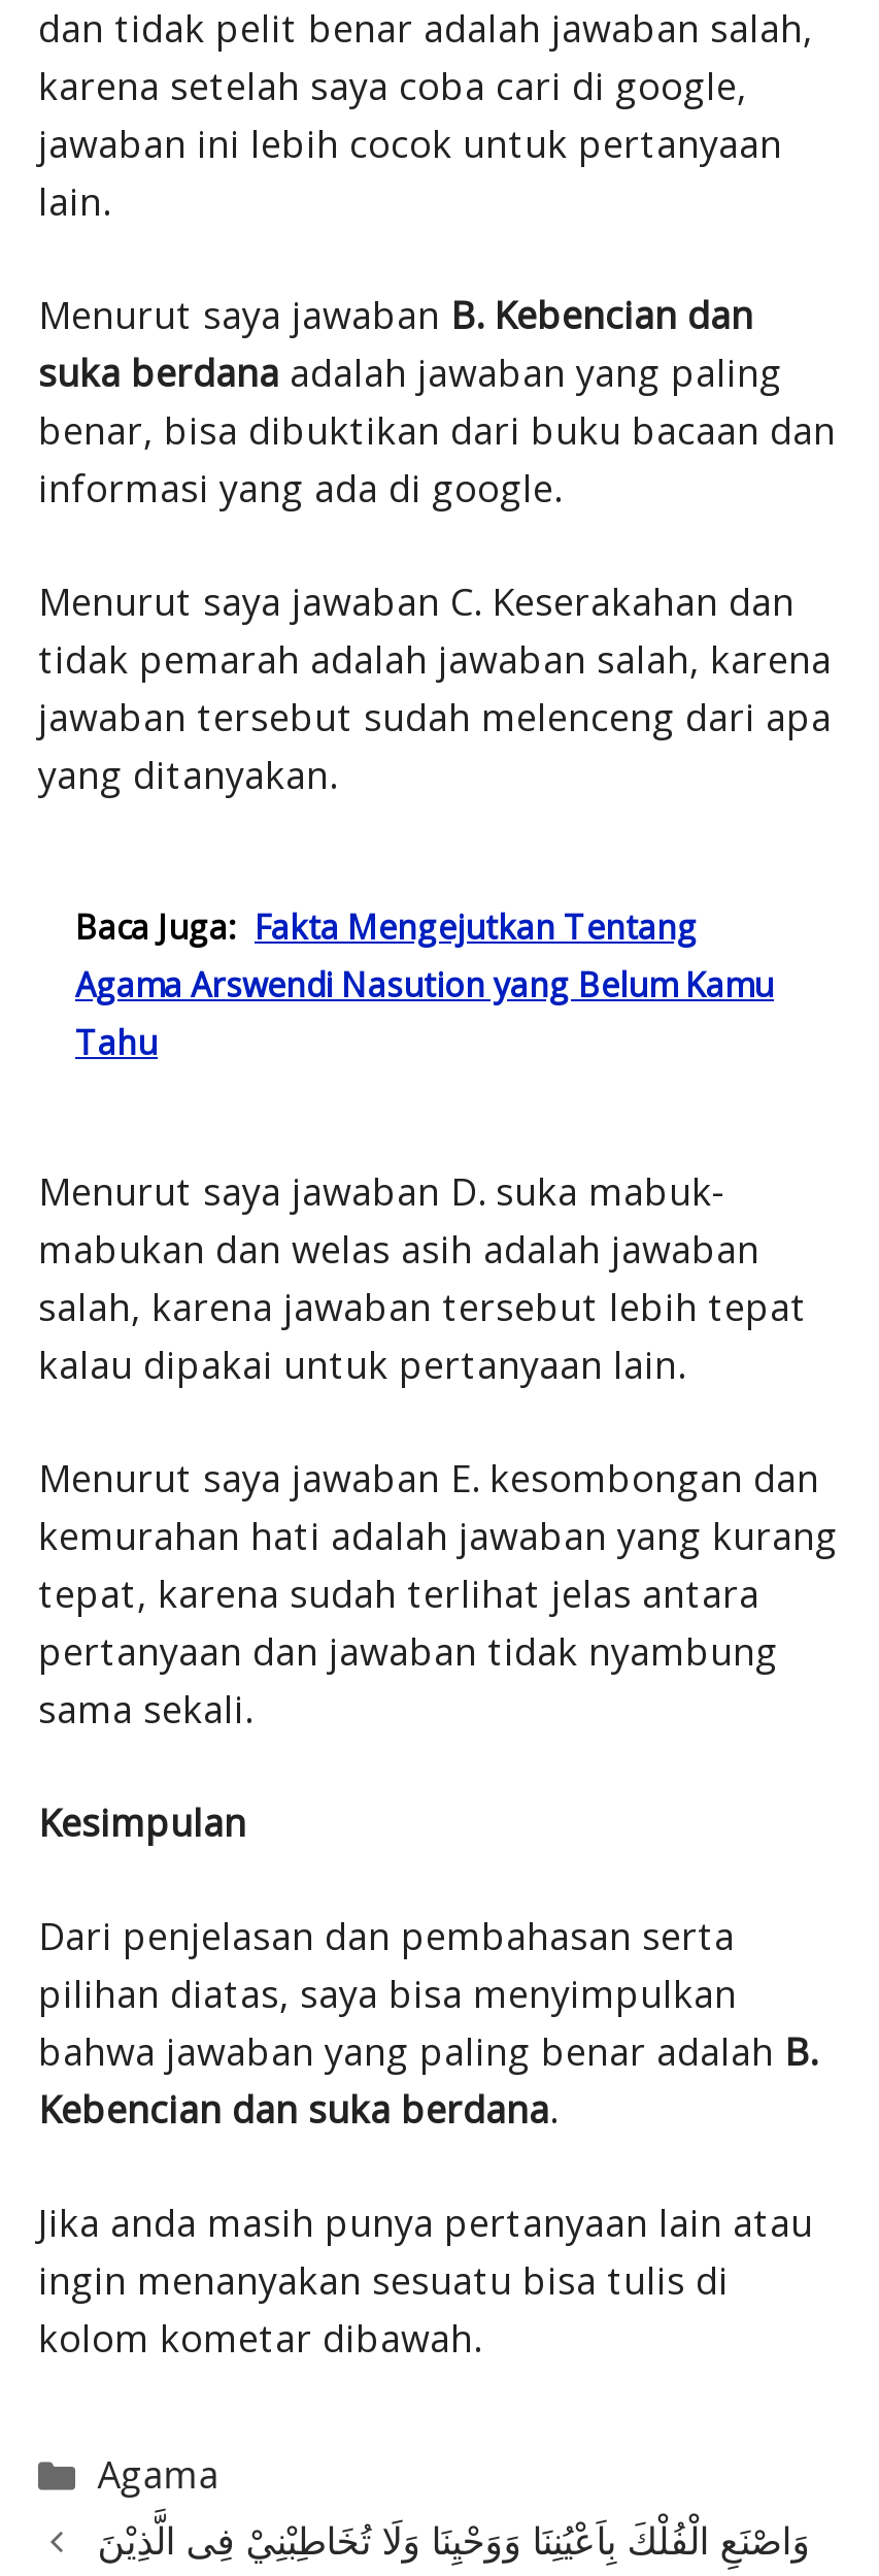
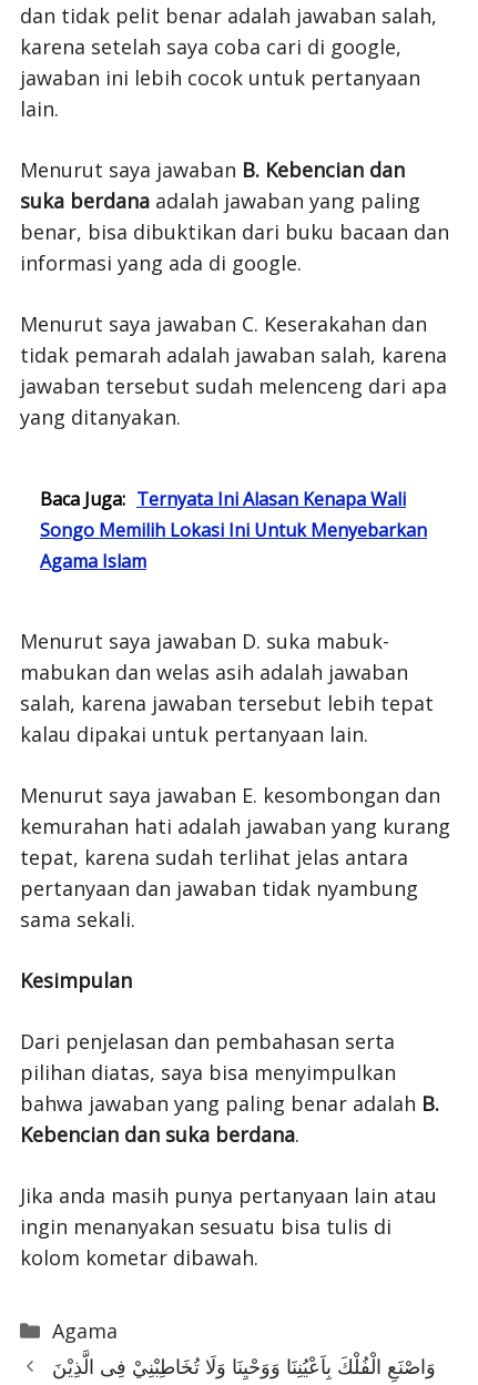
- Baca Juga: Fakta Mengejutkan Tentang
- Agama Arswendi Nasution yang Belum Kamu
- Tahu
+ Baca Juga: Ternyata Ini Alasan Kenapa Wali
+ Songo Memilih Lokasi Ini Untuk Menyebarkan
+ Agama Islam
